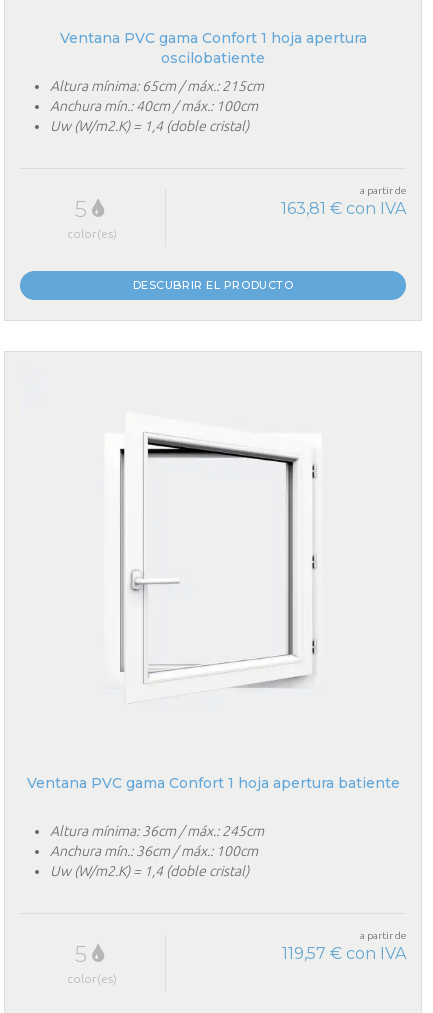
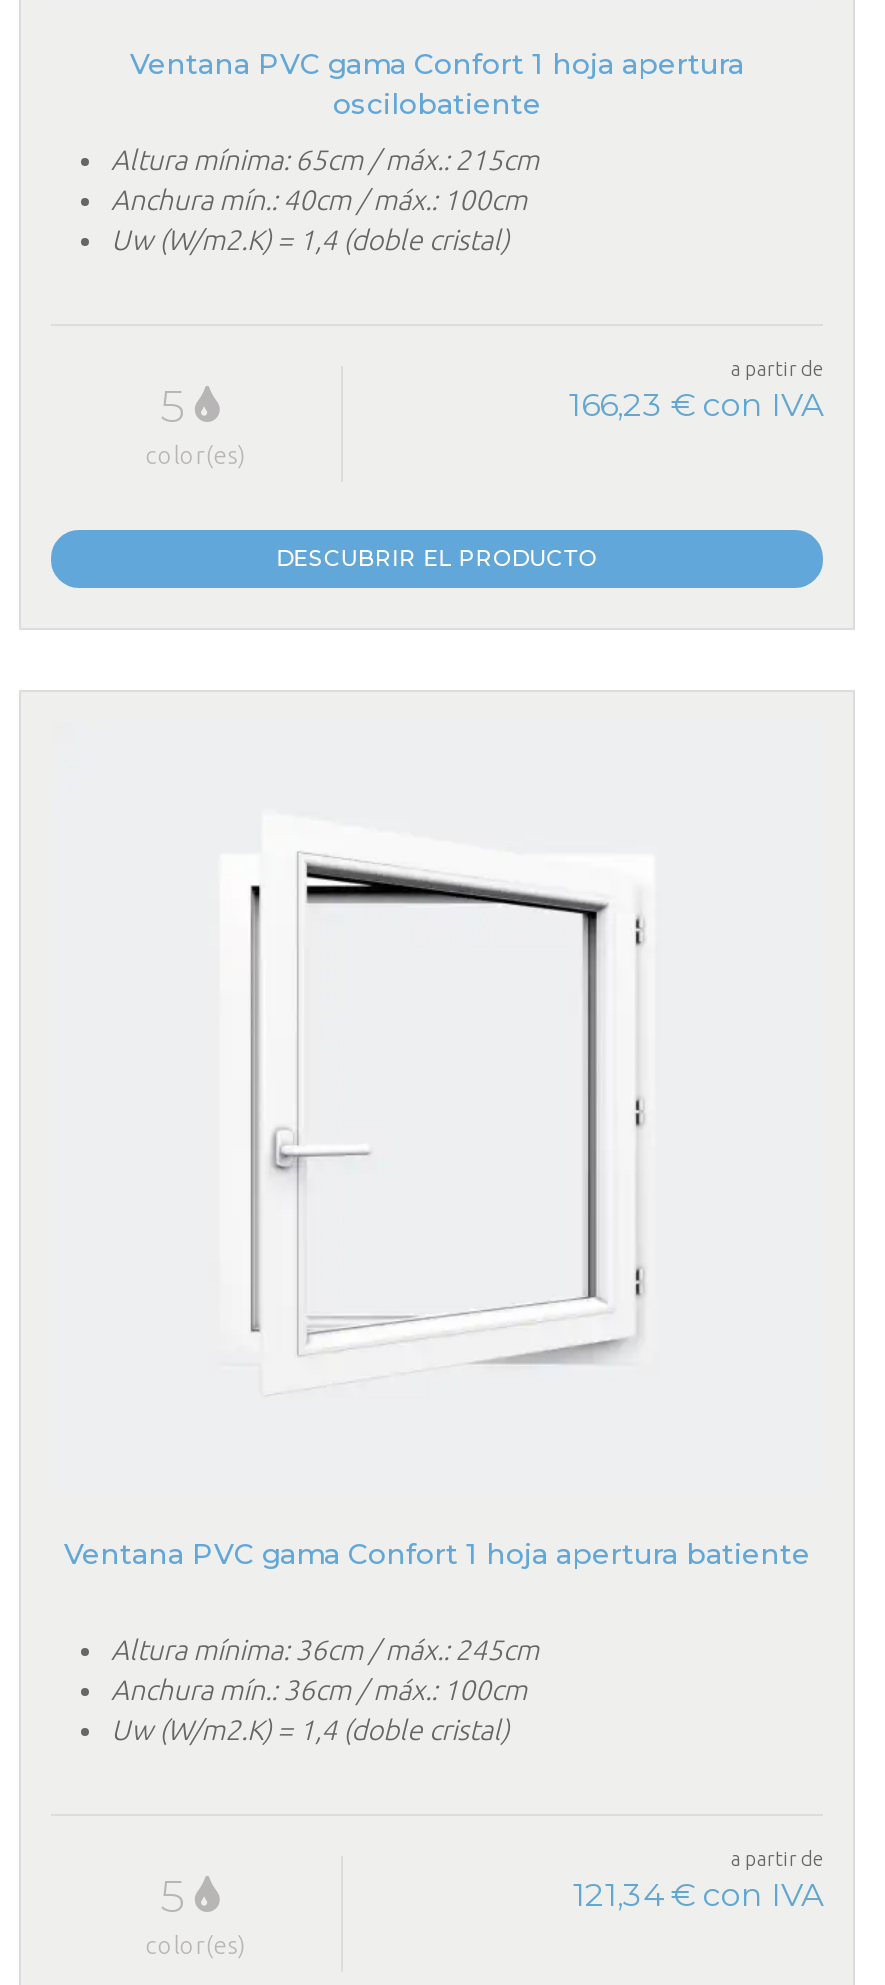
- 163,81 € con IVA
+ 166,23 € con IVA

- 119,57 € con IVA
+ 121,34 € con IVA
